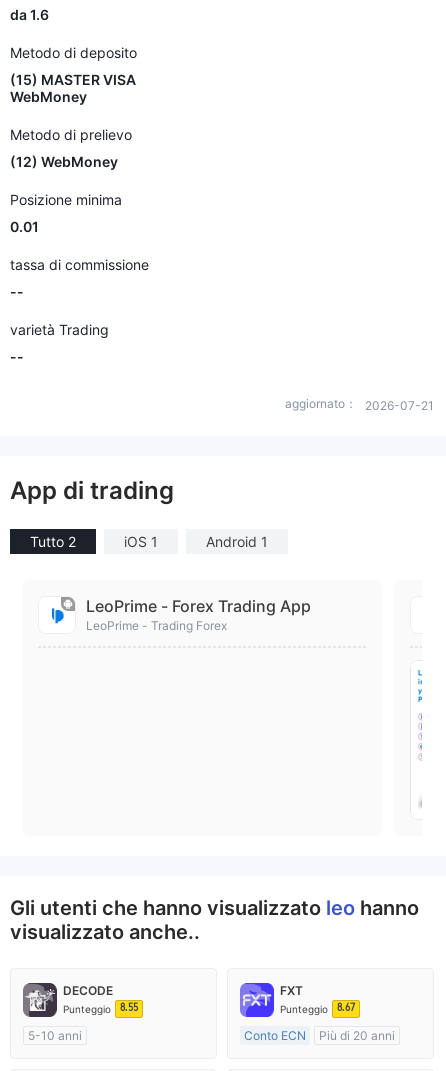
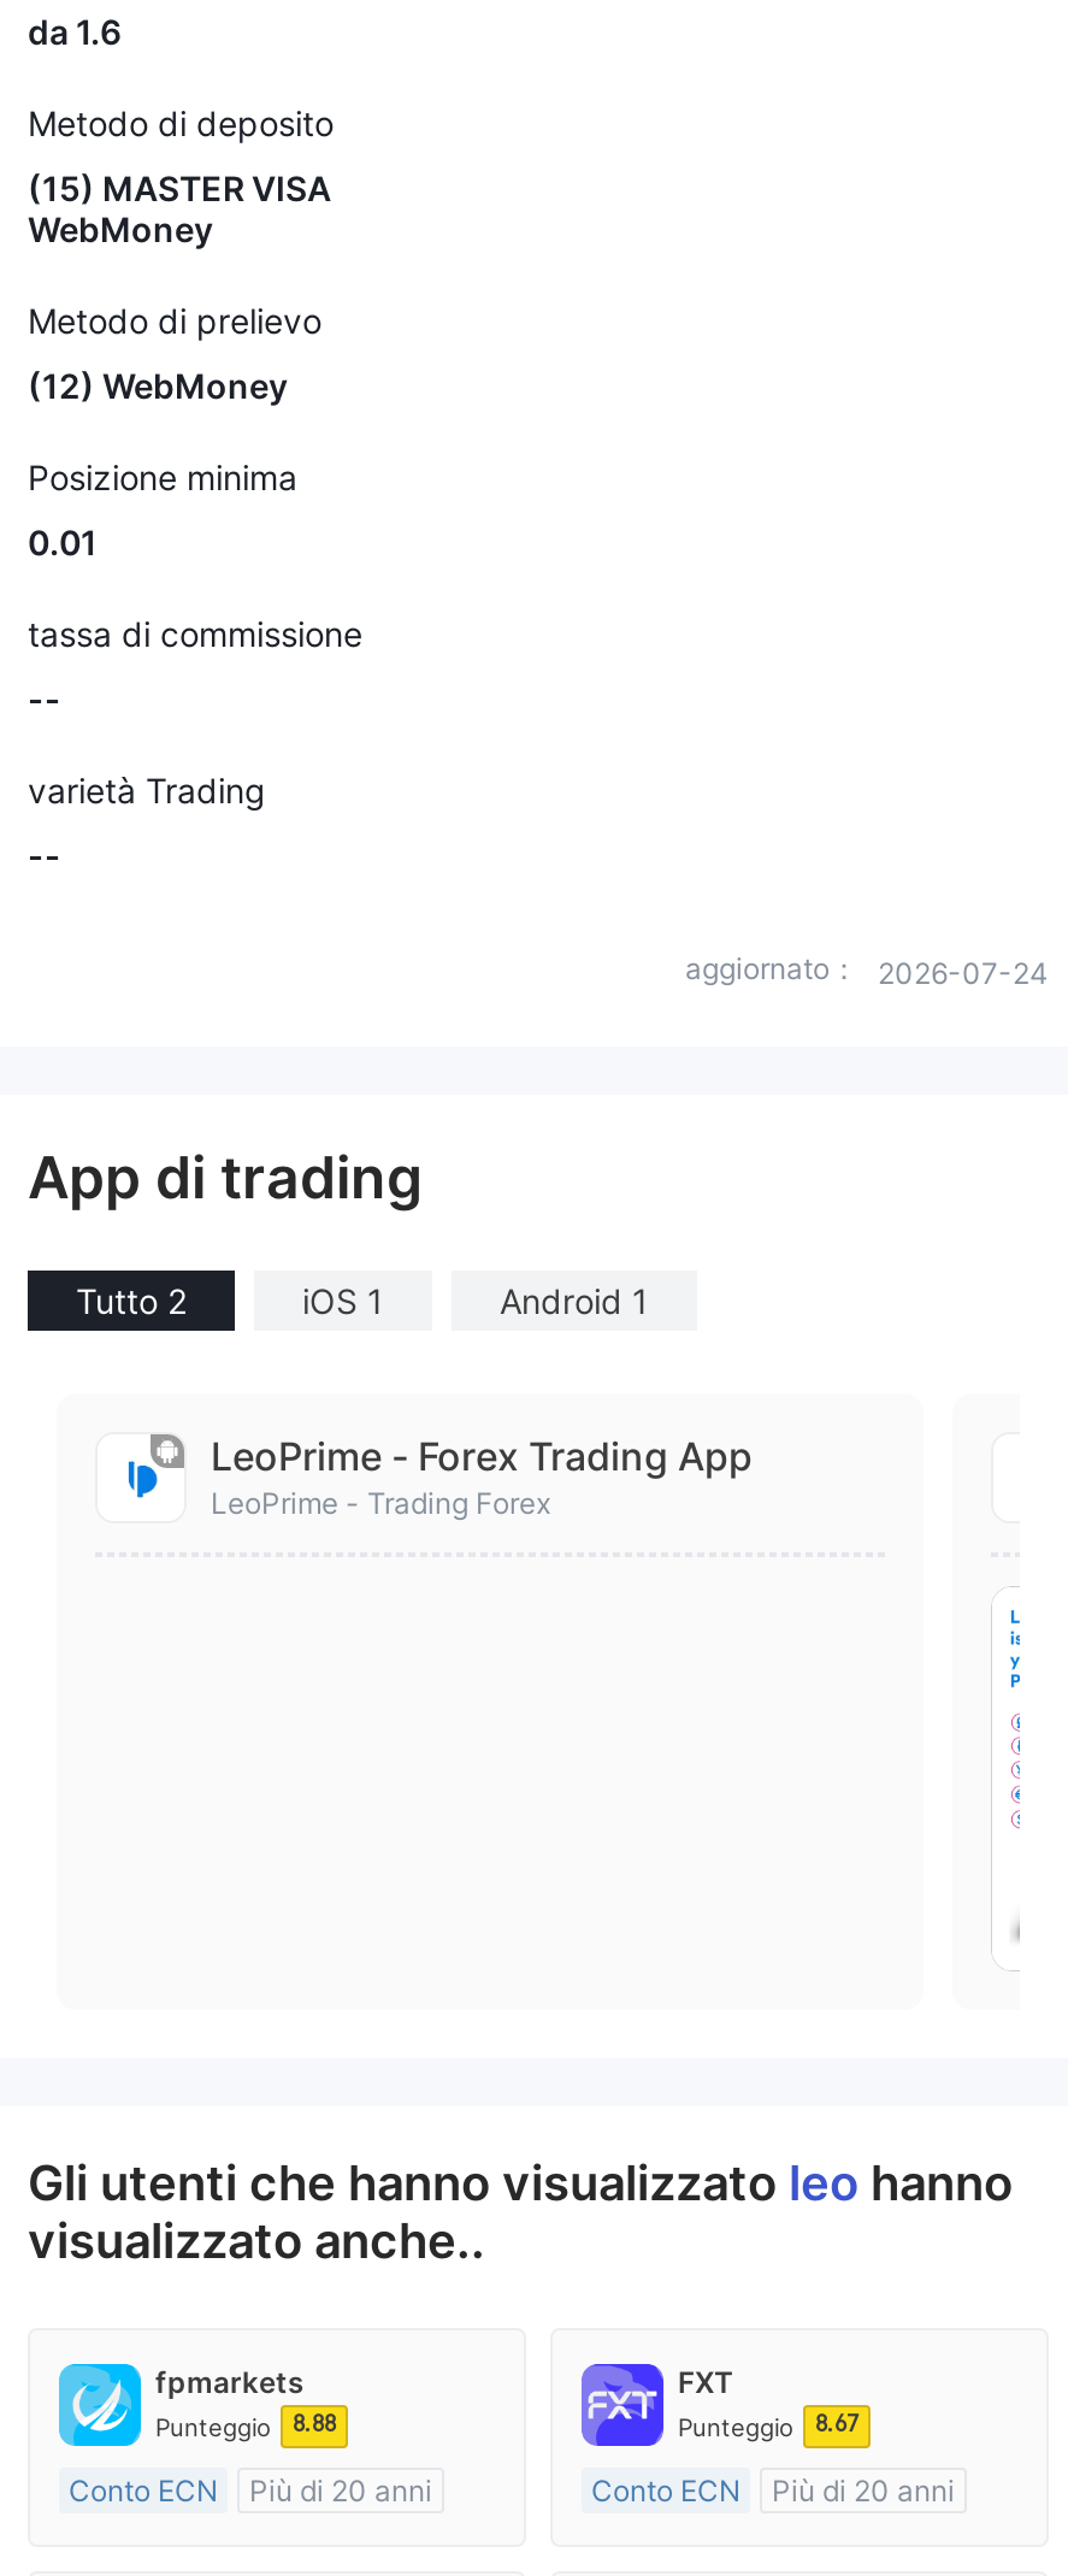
- aggiornato： 2026-07-21
+ aggiornato： 2026-07-24

- [image]
- DECODE
+ [image]
+ fpmarkets

- Punteggio 8.55
+ Punteggio 8.88

- 5-10 anni
+ Conto ECN
+ Più di 20 anni
